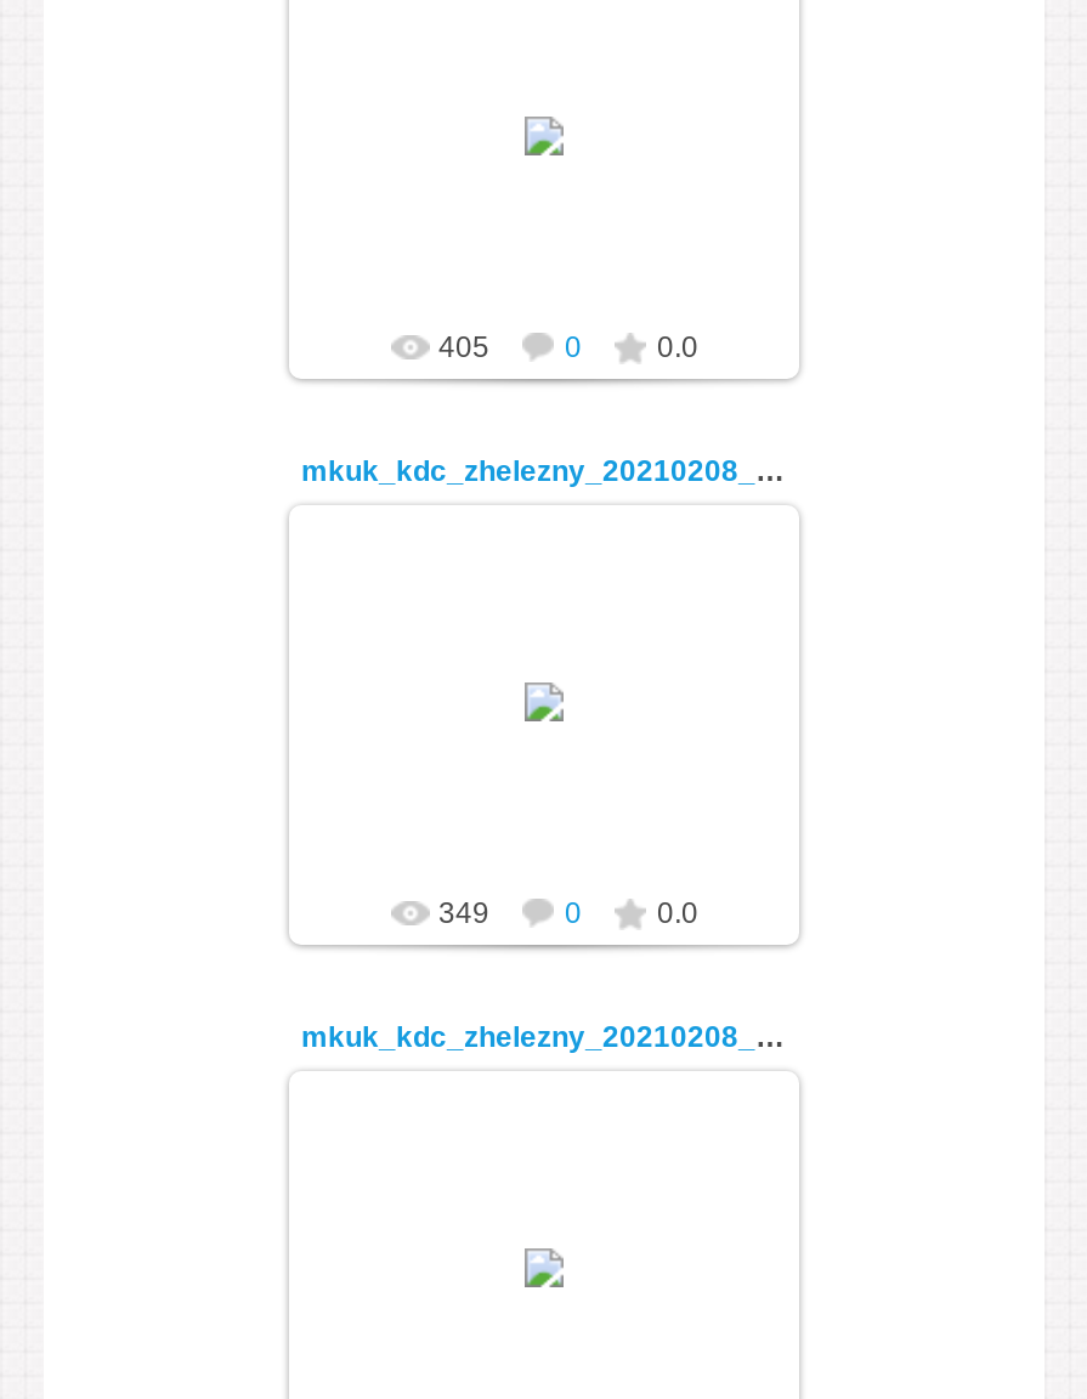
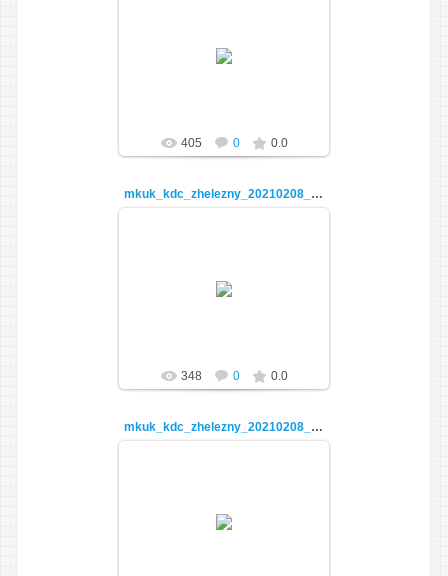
- 349
+ 348
